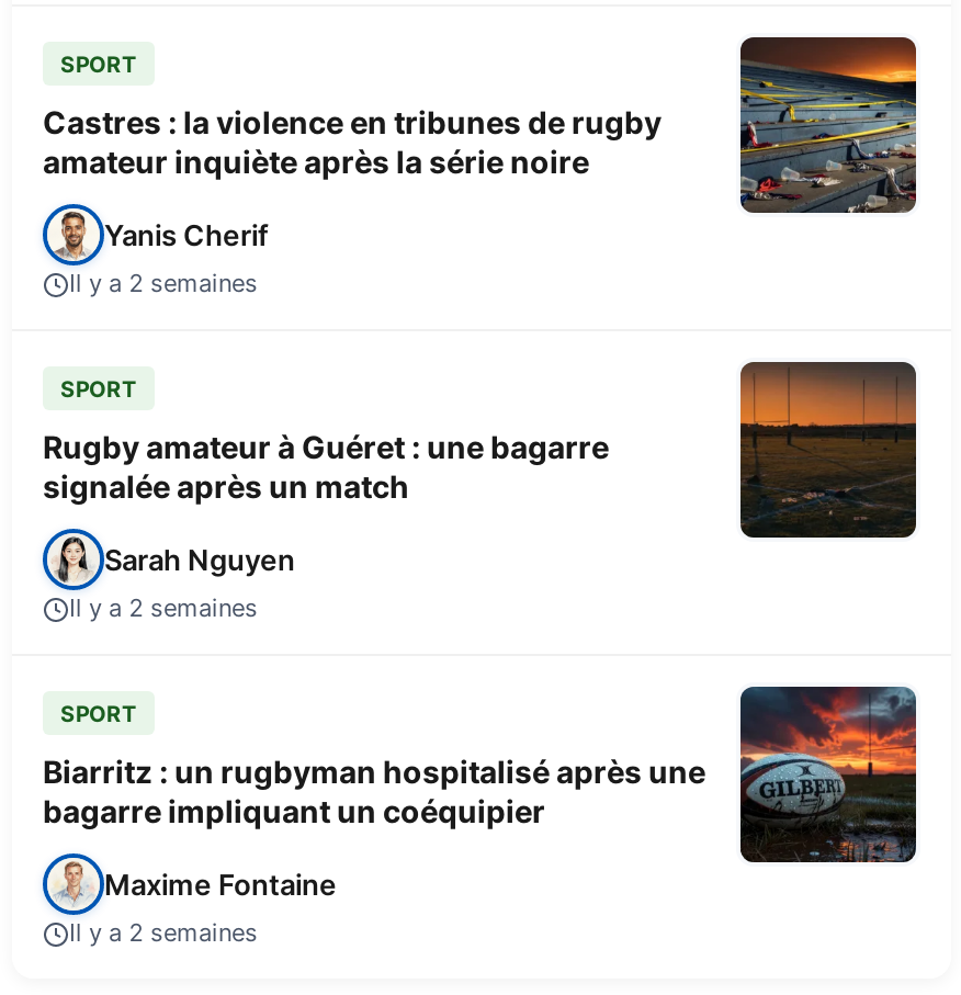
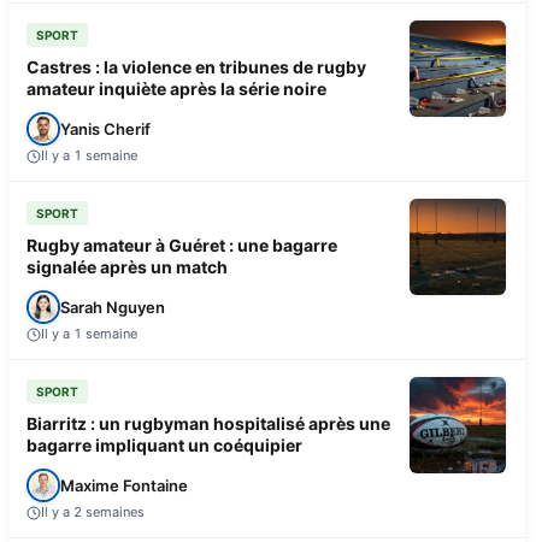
- Il y a 2 semaines
+ Il y a 1 semaine

- Il y a 2 semaines
+ Il y a 1 semaine
